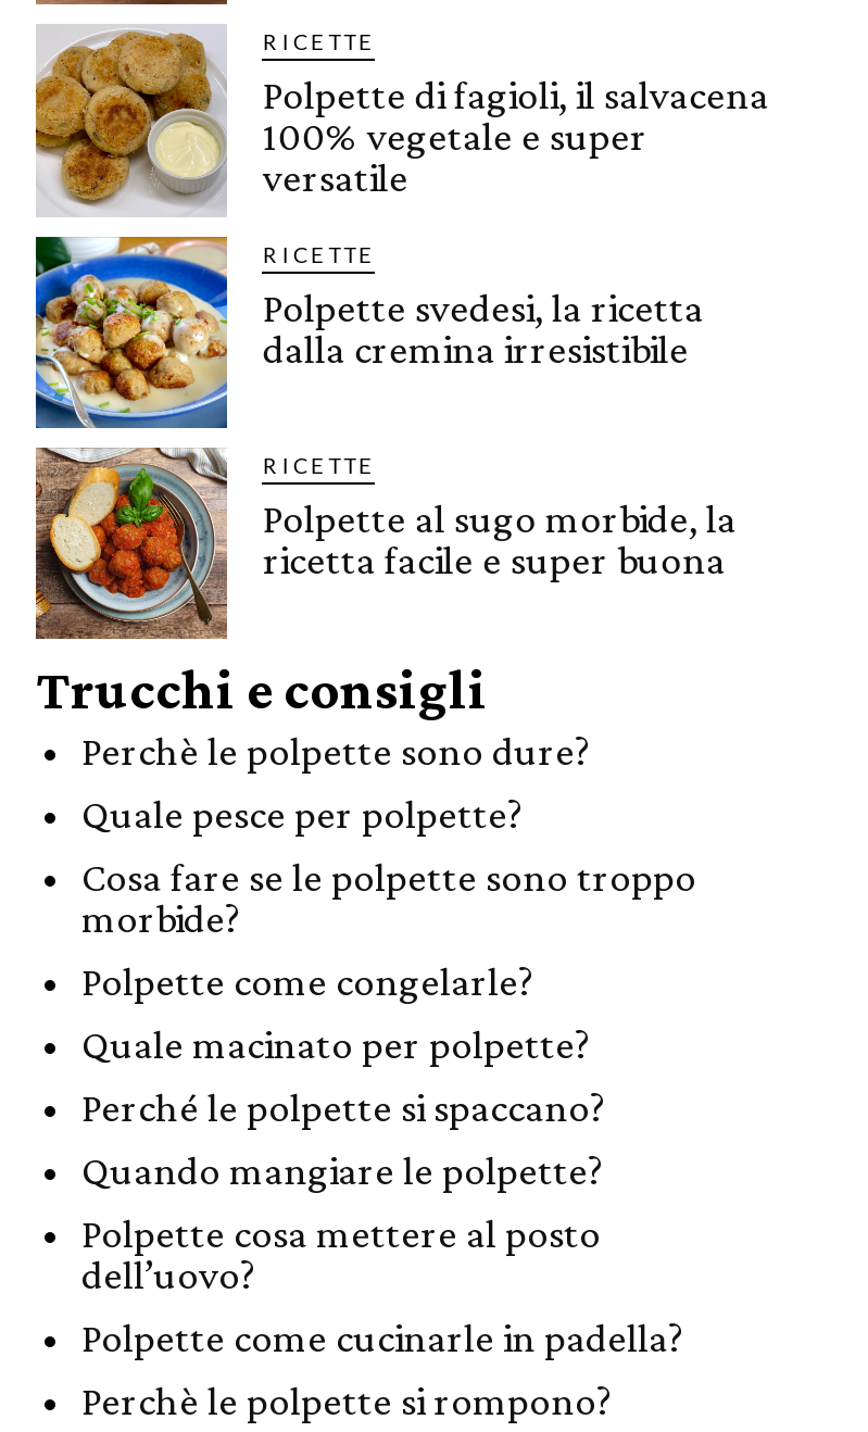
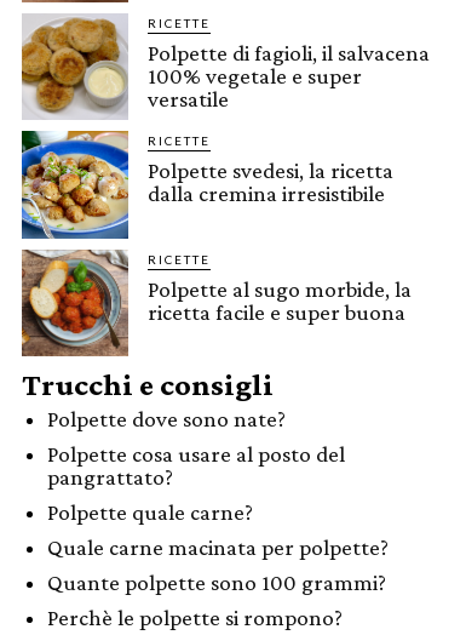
- Perchè le polpette sono dure?
- Quale pesce per polpette?
- Cosa fare se le polpette sono troppo
- morbide?
- Polpette come congelarle?
- Quale macinato per polpette?
- Perché le polpette si spaccano?
- Quando mangiare le polpette?
- Polpette cosa mettere al posto
- dell’uovo?
- Polpette come cucinarle in padella?
+ Polpette dove sono nate?
+ Polpette cosa usare al posto del
+ pangrattato?
+ Polpette quale carne?
+ Quale carne macinata per polpette?
+ Quante polpette sono 100 grammi?
